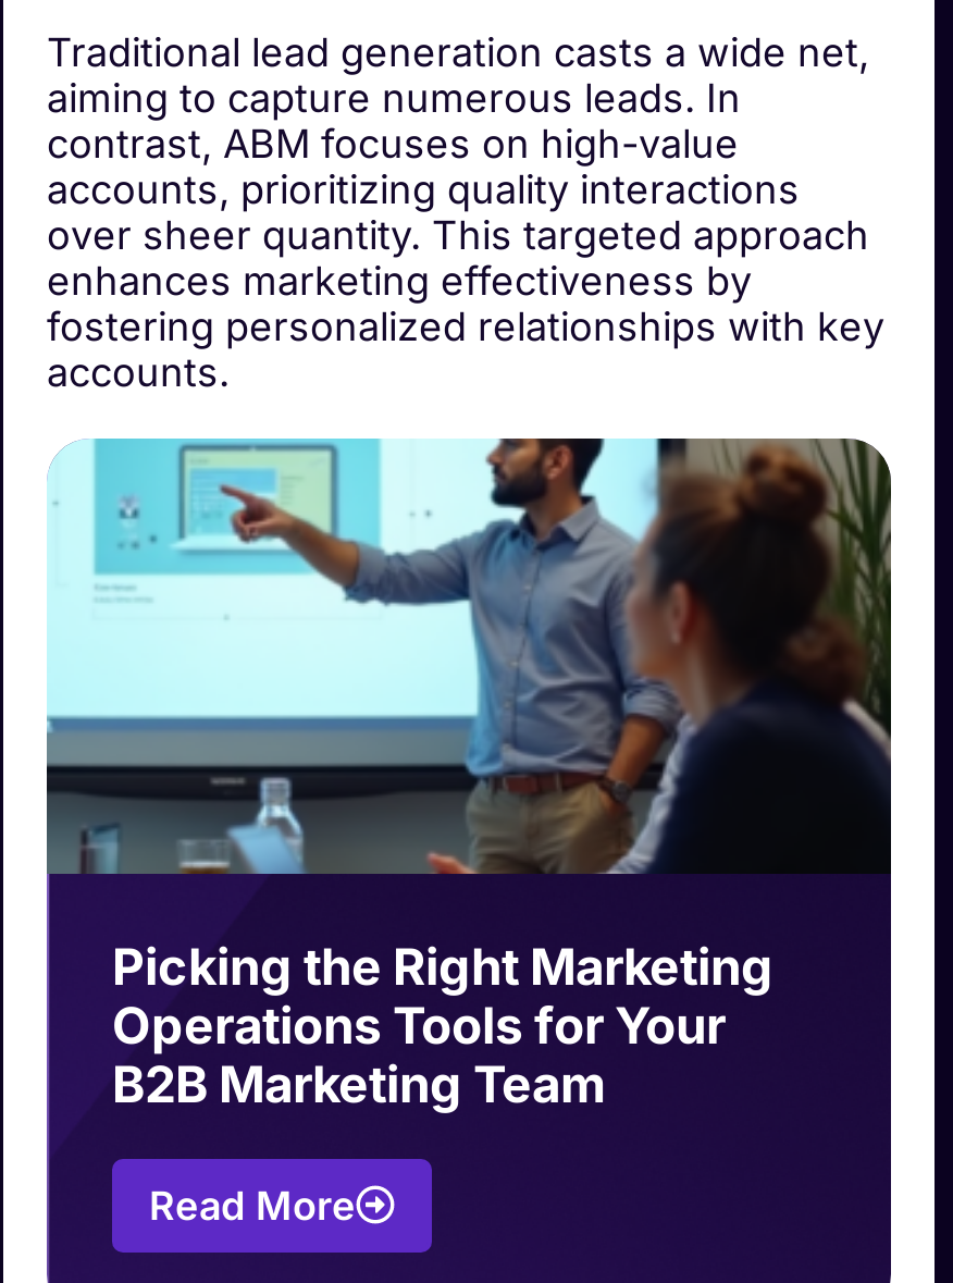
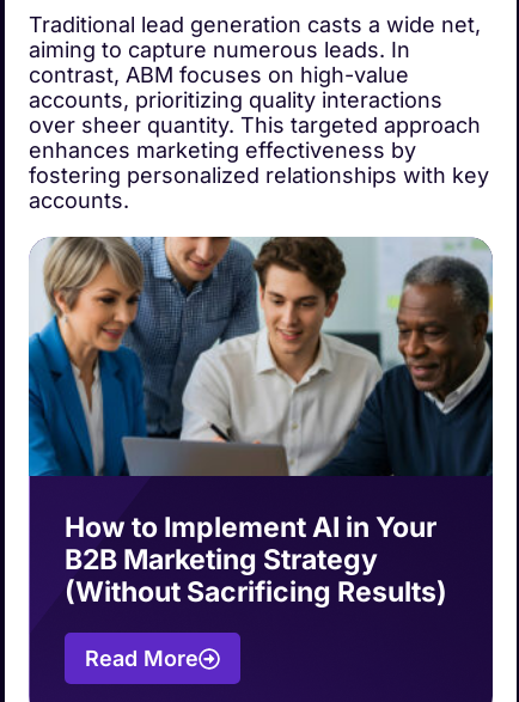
- [image]
- Picking the Right Marketing
- Operations Tools for Your
- B2B Marketing Team
+ [image]
+ How to Implement AI in Your
+ B2B Marketing Strategy
+ (Without Sacrificing Results)
